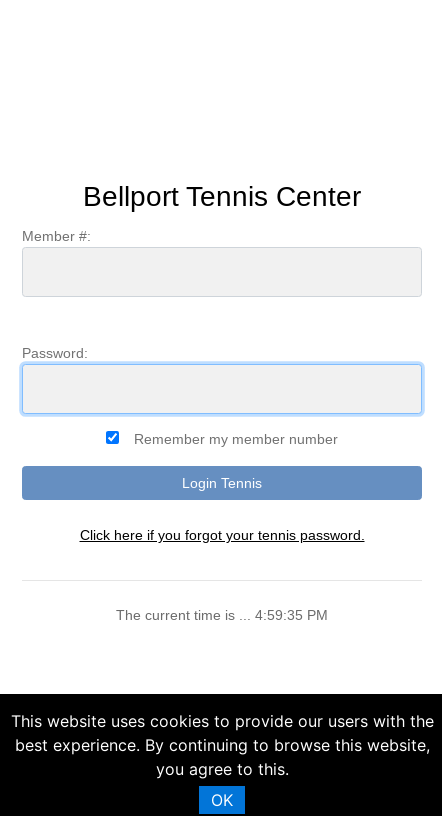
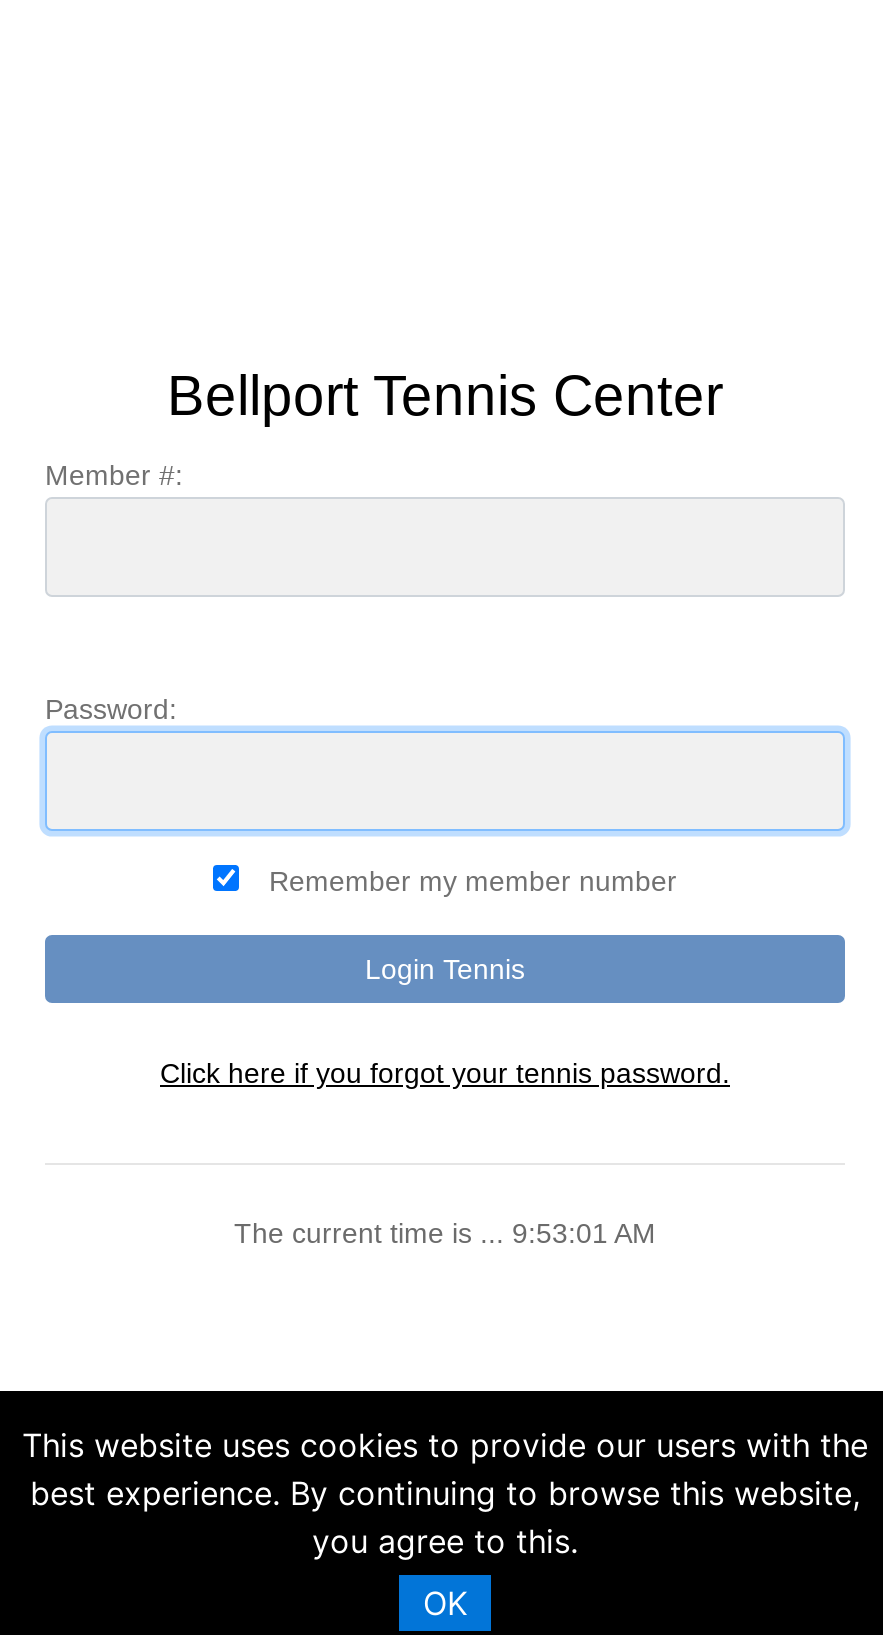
- The current time is ... 4:59:35 PM
+ The current time is ... 9:53:01 AM
